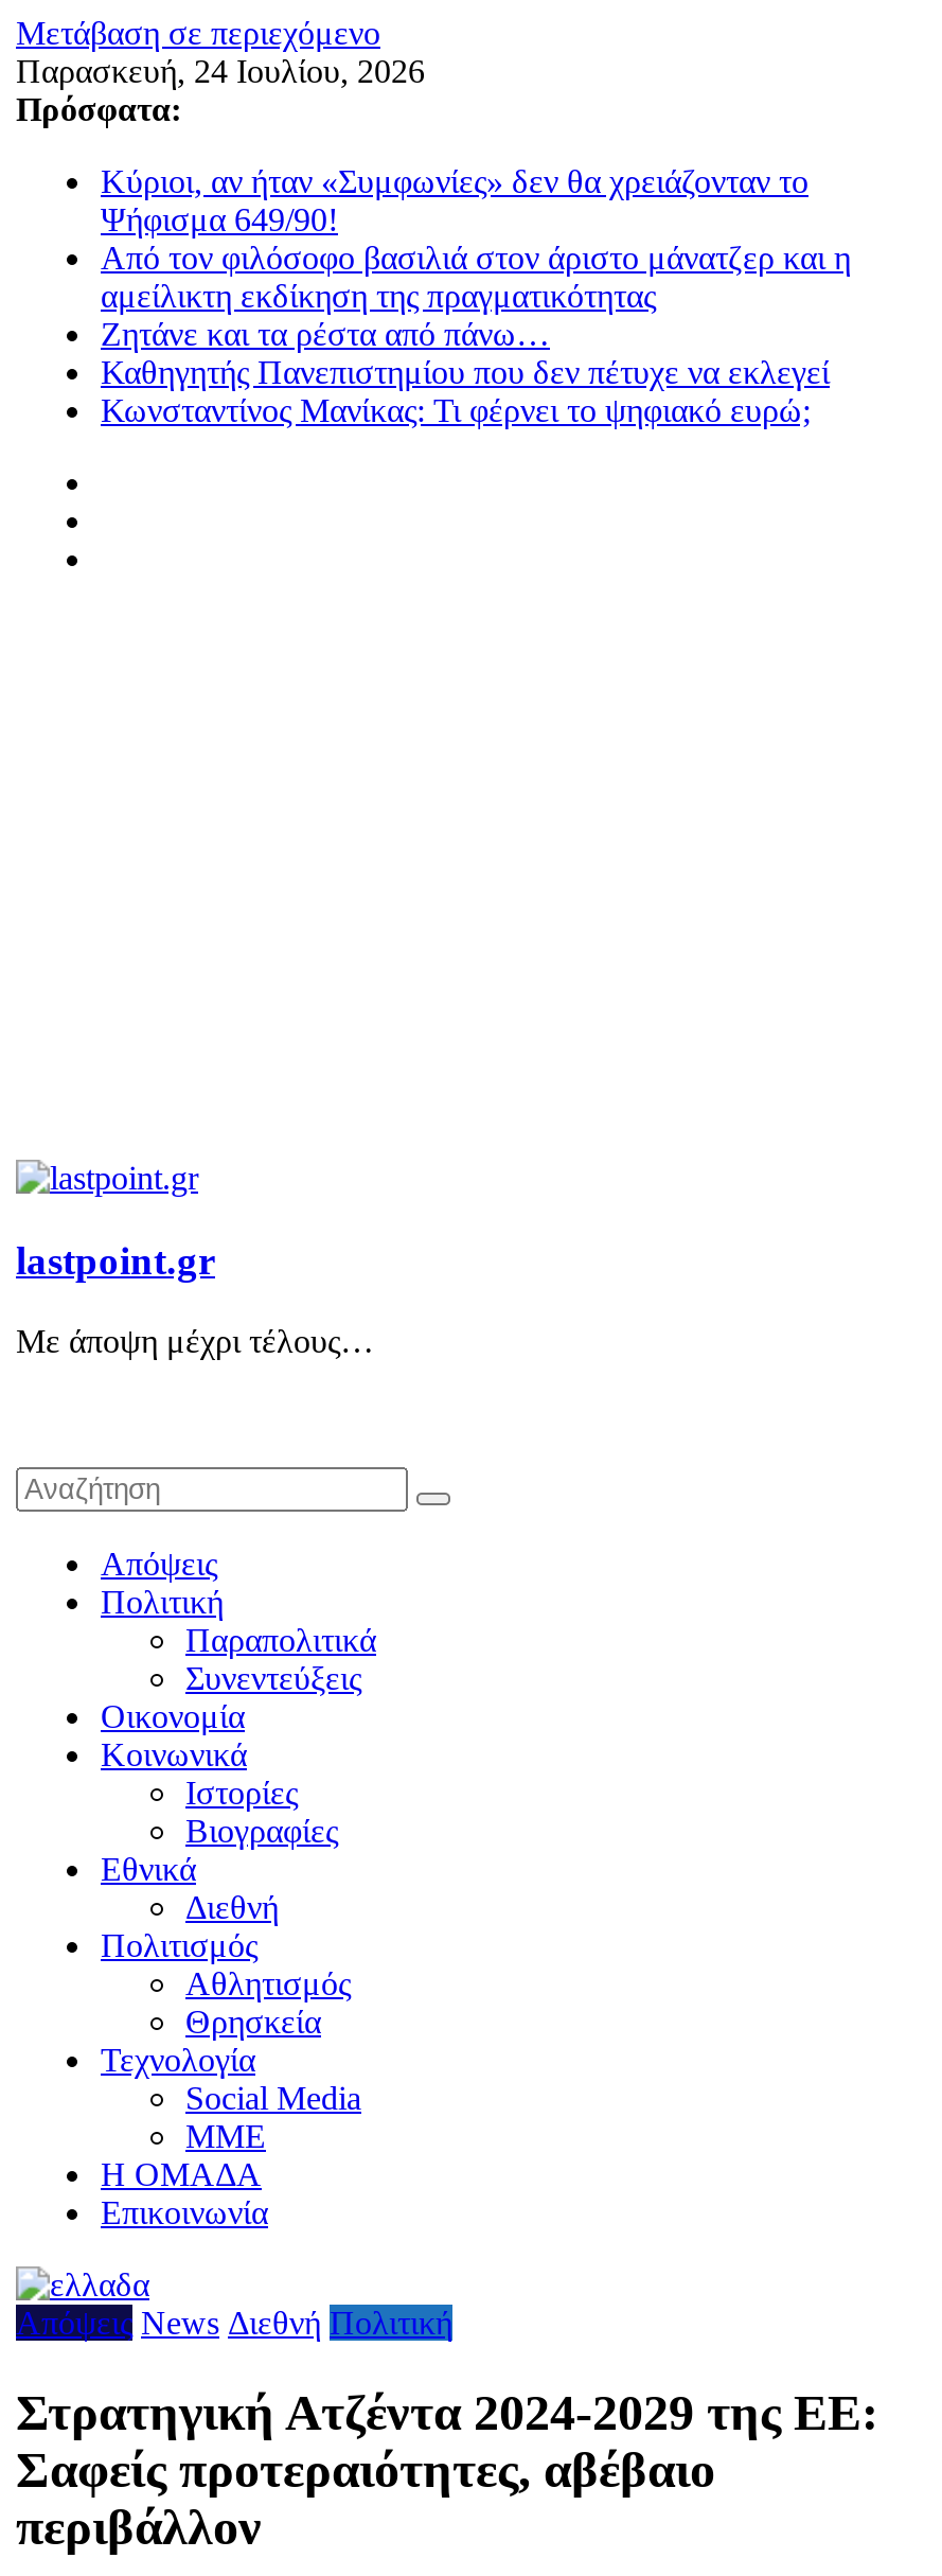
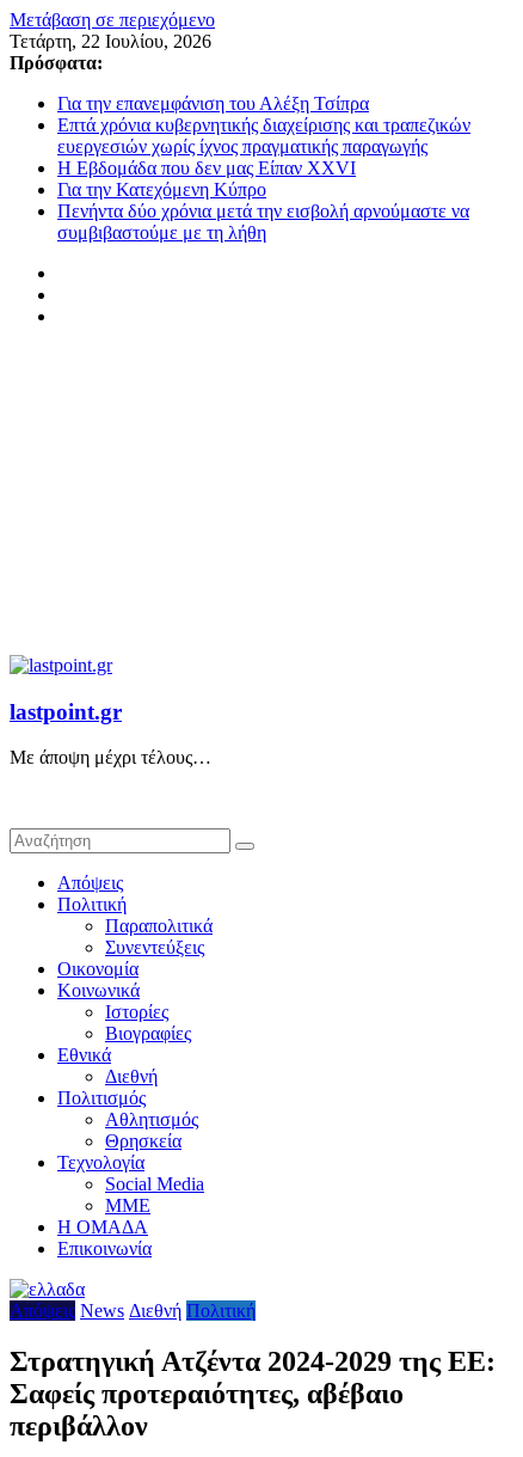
- Παρασκευή, 24 Ιουλίου, 2026
+ Τετάρτη, 22 Ιουλίου, 2026

- Κύριοι, αν ήταν «Συμφωνίες» δεν θα χρειάζονταν το
- Ψήφισμα 649/90!
- Από τον φιλόσοφο βασιλιά στον άριστο μάνατζερ και η
- αμείλικτη εκδίκηση της πραγματικότητας
- Ζητάνε και τα ρέστα από πάνω…
- Καθηγητής Πανεπιστημίου που δεν πέτυχε να εκλεγεί
- Κωνσταντίνος Μανίκας: Τι φέρνει το ψηφιακό ευρώ;
+ Για την επανεμφάνιση του Αλέξη Τσίπρα
+ Επτά χρόνια κυβερνητικής διαχείρισης και τραπεζικών
+ ευεργεσιών χωρίς ίχνος πραγματικής παραγωγής
+ Η Εβδομάδα που δεν μας Είπαν XXVI
+ Για την Κατεχόμενη Κύπρο
+ Πενήντα δύο χρόνια μετά την εισβολή αρνούμαστε να
+ συμβιβαστούμε με τη λήθη
